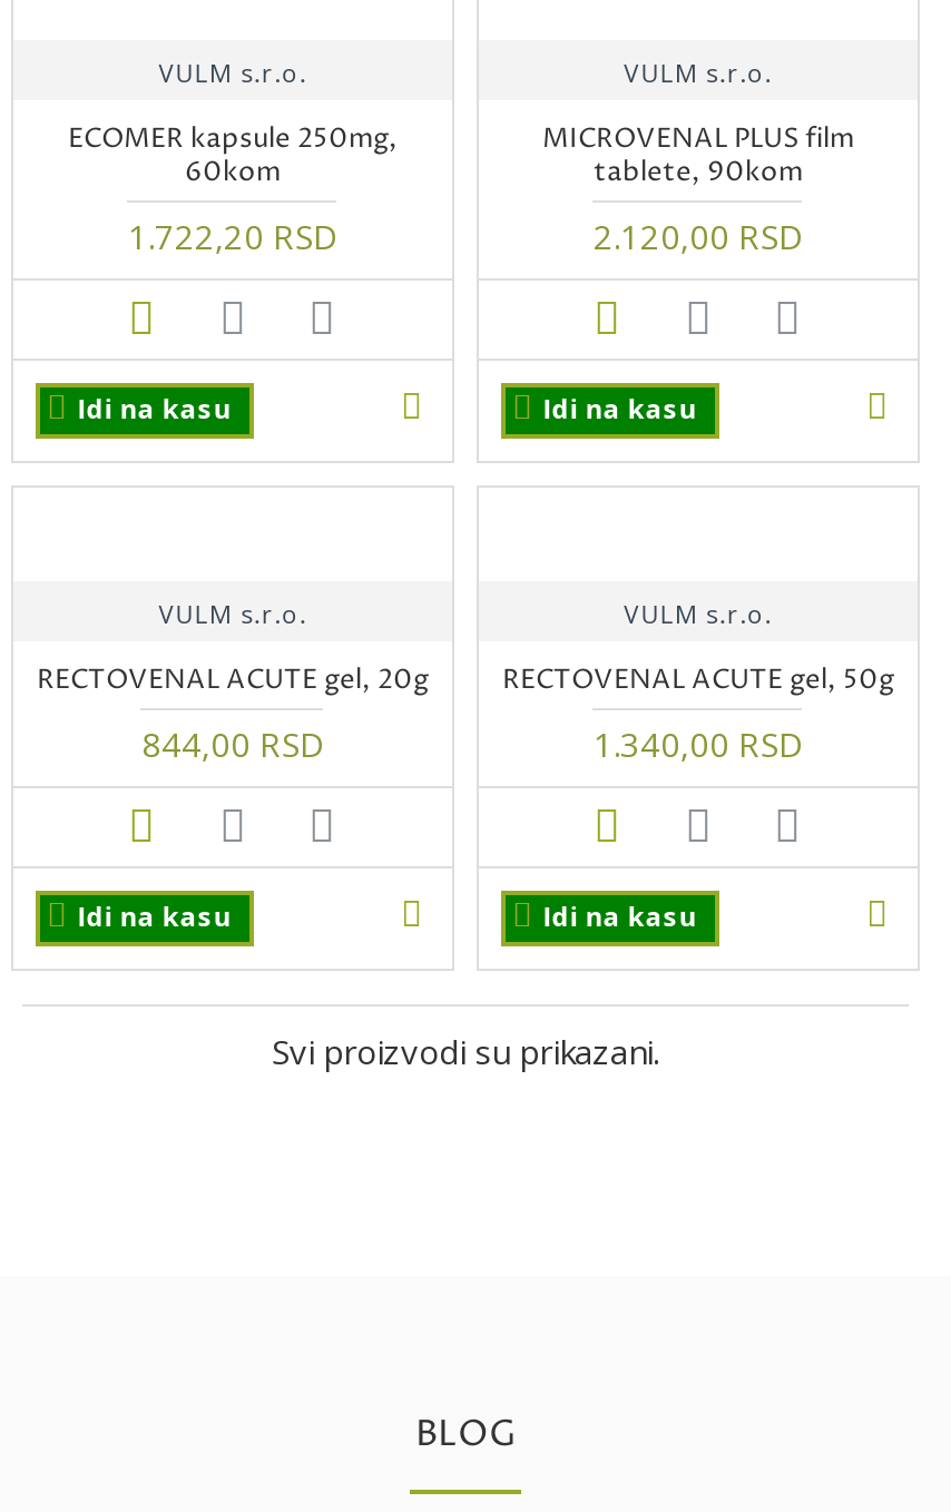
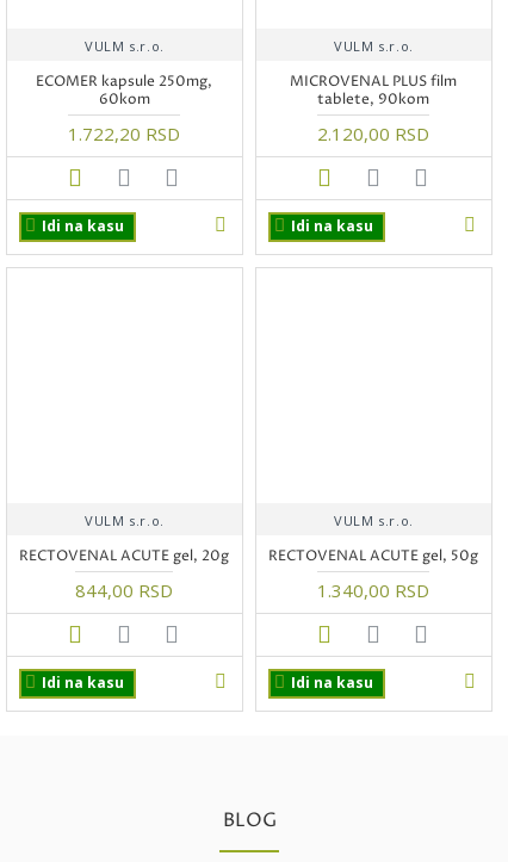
moved down: VULM s.r.o. | RECTOVENAL ACUTE gel, 20g | 844,00 RSD | Idi na kasu | VULM s.r.o. | RECTOVENAL ACUTE gel, 50g | 1.340,00 RSD | Idi na kasu

- Svi proizvodi su prikazani.
